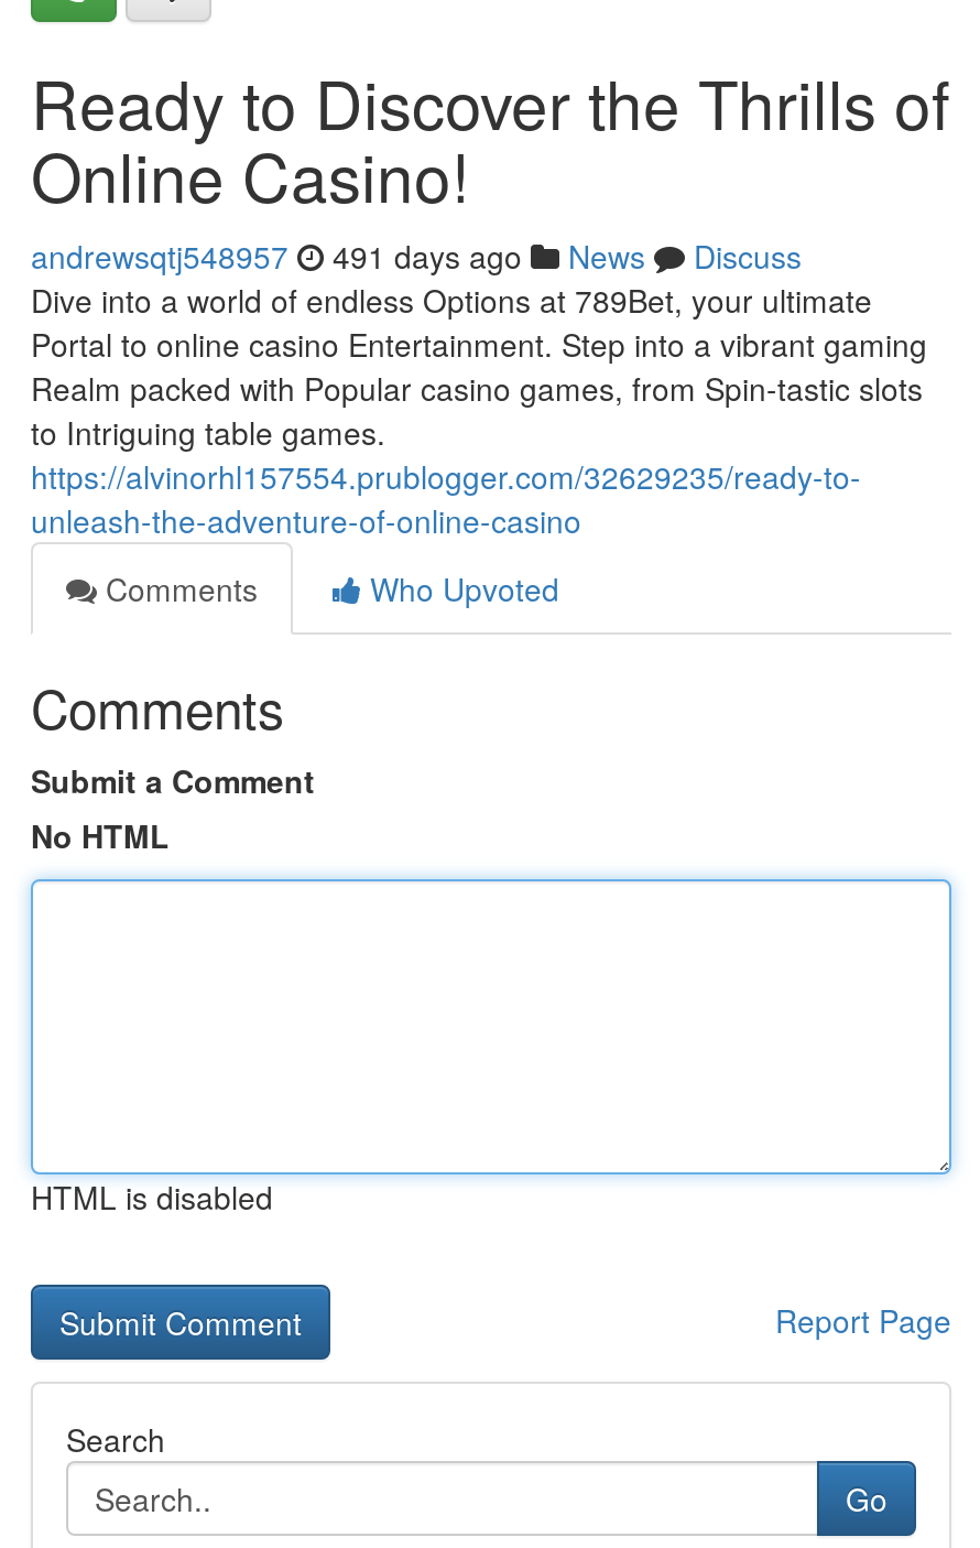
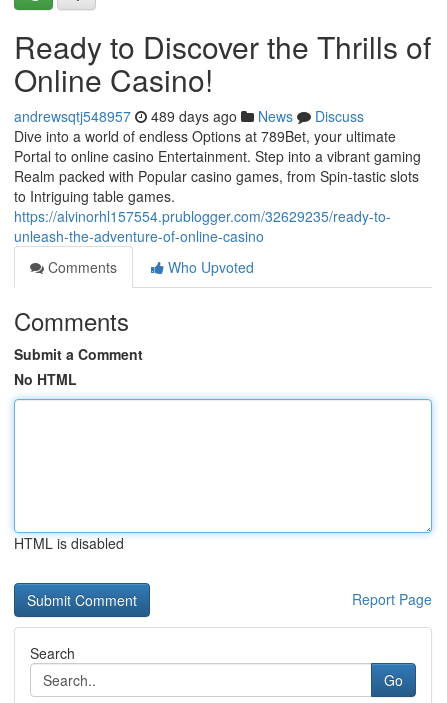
- andrewsqtj548957 491 days ago News Discuss
+ andrewsqtj548957 489 days ago News Discuss
